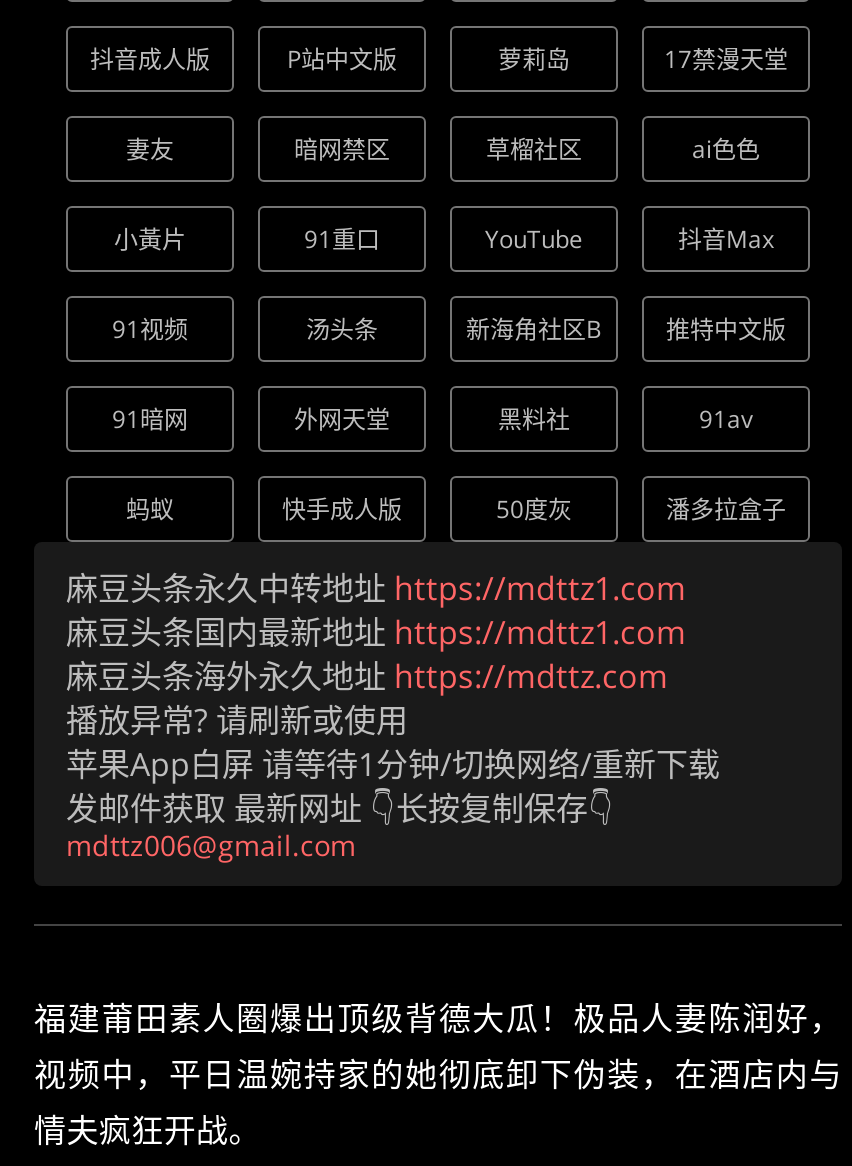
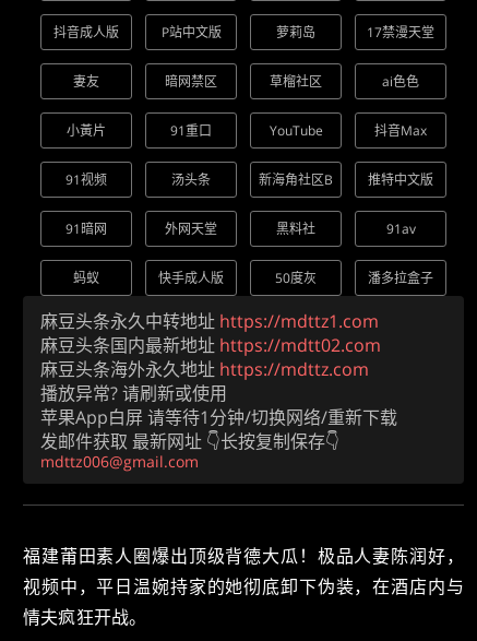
- 麻豆头条国内最新地址https://mdttz1.com
+ 麻豆头条国内最新地址https://mdtt02.com
